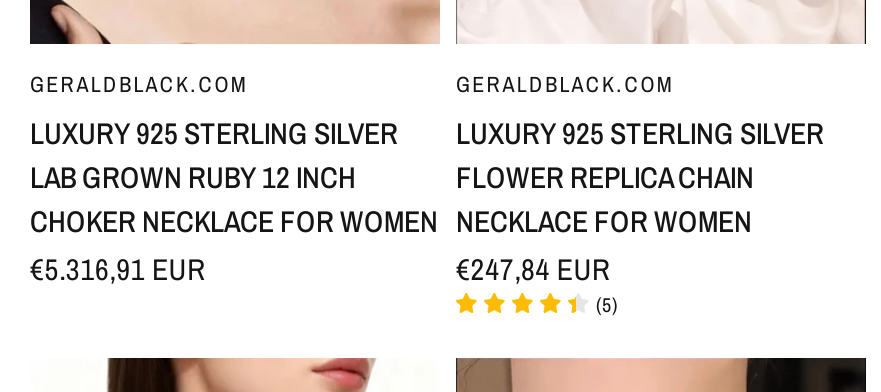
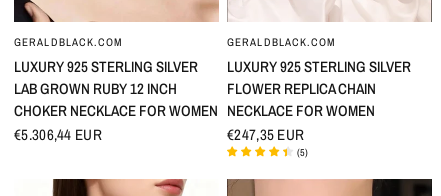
- €5.316,91 EUR
+ €5.306,44 EUR

- €247,84 EUR
+ €247,35 EUR
